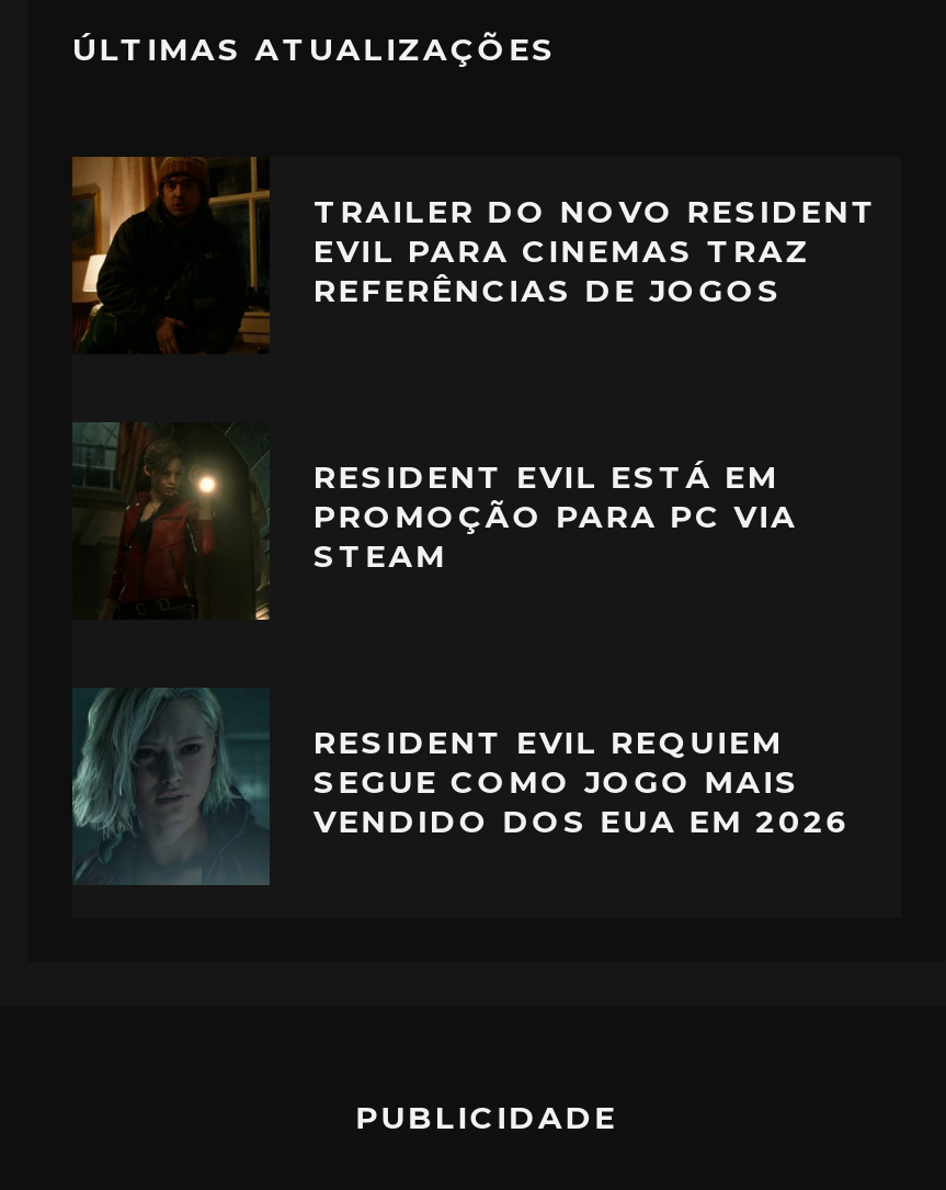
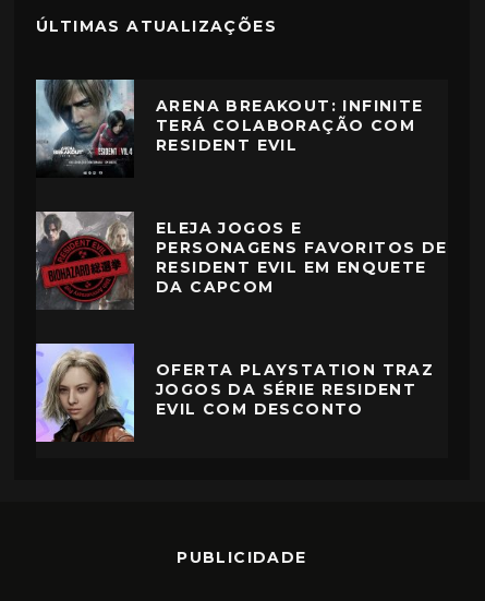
- [image]
- TRAILER DO NOVO RESIDENT
- EVIL PARA CINEMAS TRAZ
- REFERÊNCIAS DE JOGOS
+ [image]
+ ARENA BREAKOUT: INFINITE
+ TERÁ COLABORAÇÃO COM
+ RESIDENT EVIL

- [image]
- RESIDENT EVIL ESTÁ EM
- PROMOÇÃO PARA PC VIA
- STEAM
+ [image]
+ ELEJA JOGOS E
+ PERSONAGENS FAVORITOS DE
+ RESIDENT EVIL EM ENQUETE
+ DA CAPCOM

- [image]
- RESIDENT EVIL REQUIEM
- SEGUE COMO JOGO MAIS
- VENDIDO DOS EUA EM 2026
+ [image]
+ OFERTA PLAYSTATION TRAZ
+ JOGOS DA SÉRIE RESIDENT
+ EVIL COM DESCONTO
